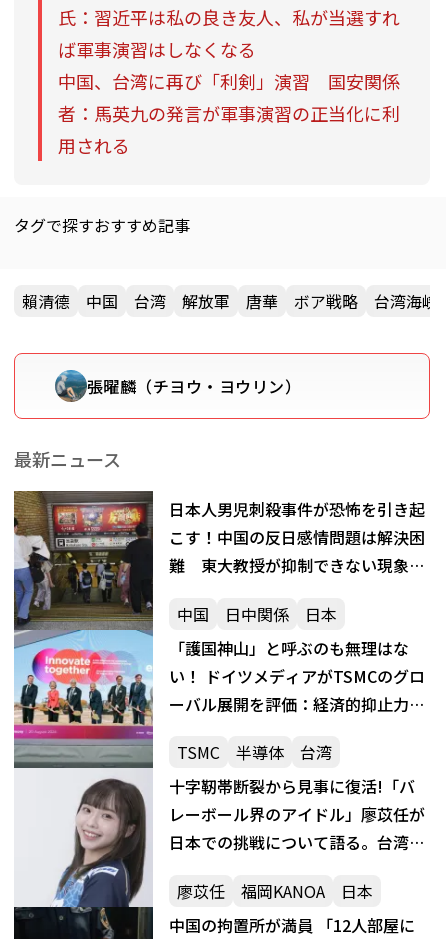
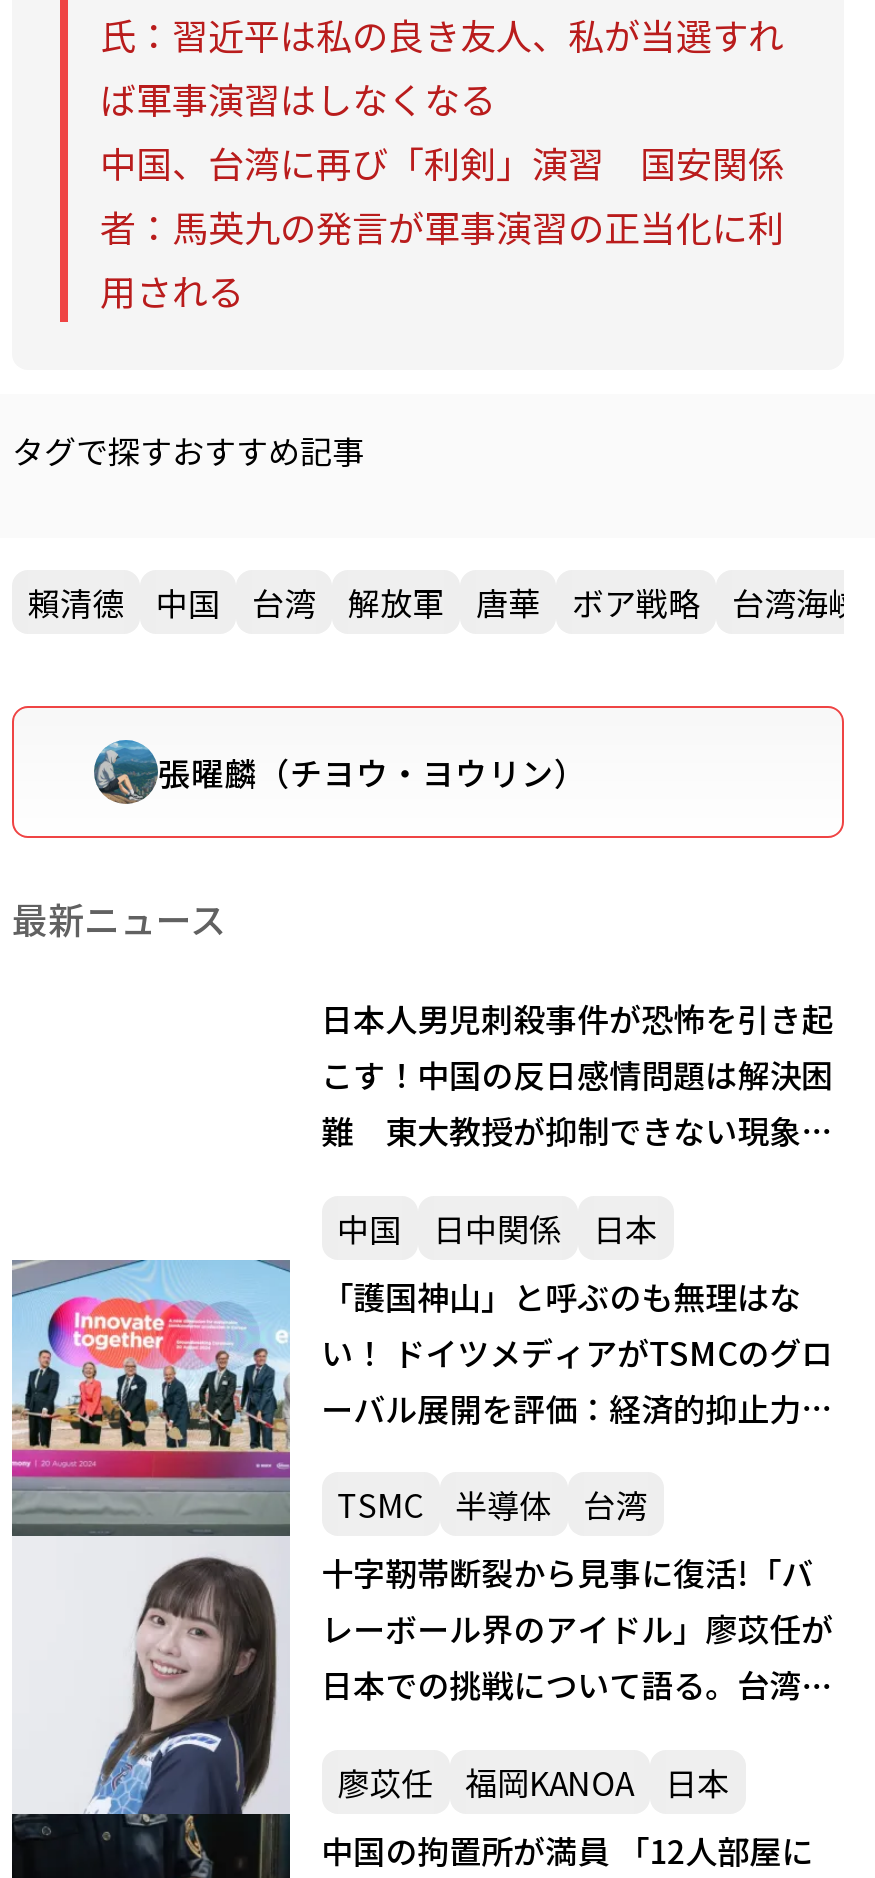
- [image]
